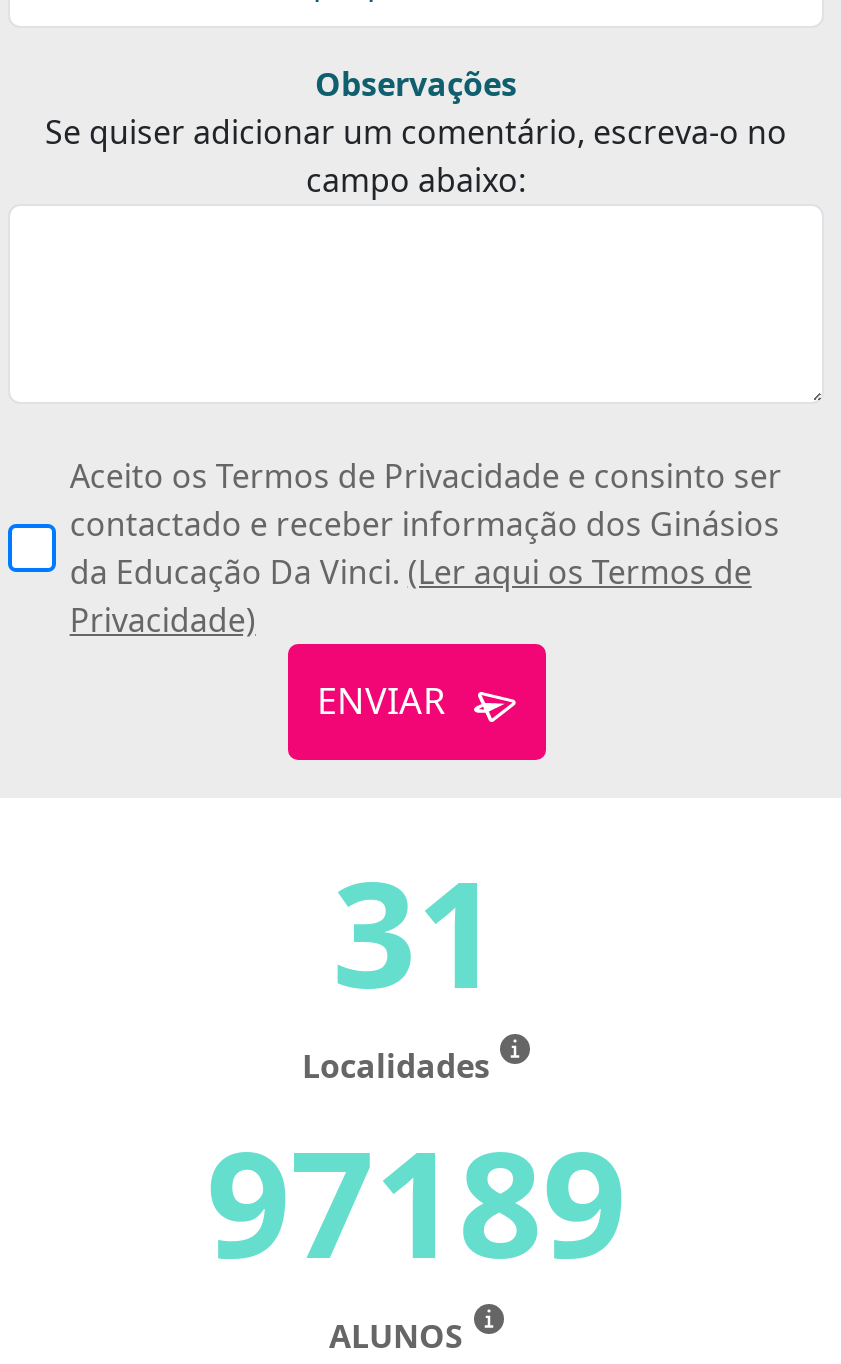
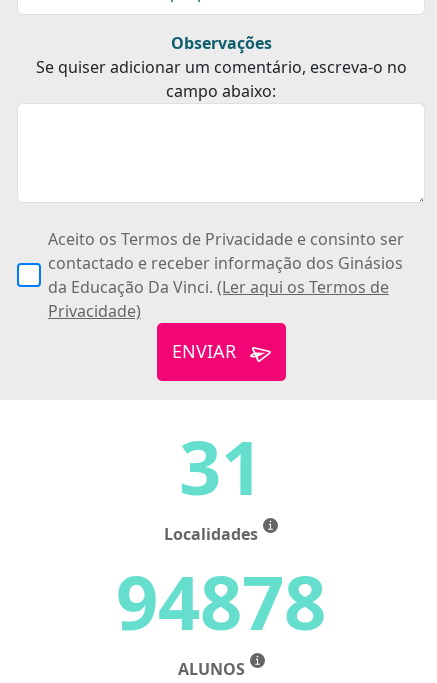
- 97189
+ 94878
